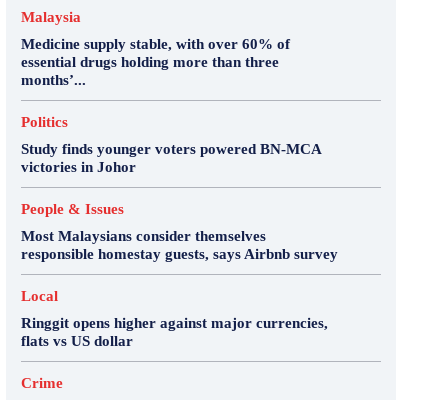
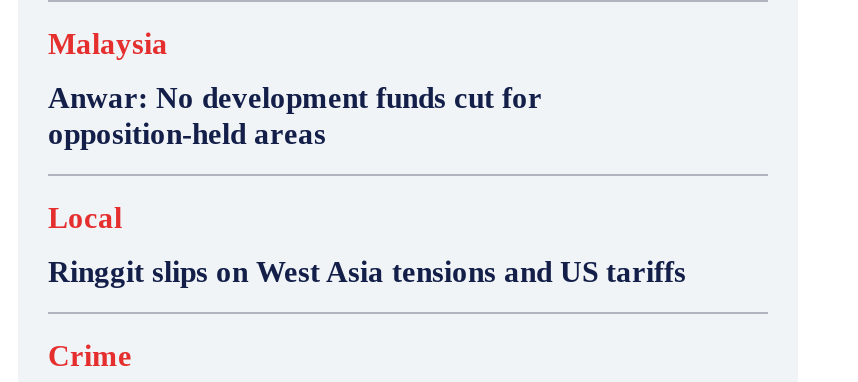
- Medicine supply stable, with over 60% of
- essential drugs holding more than three
- months’...
- Politics
- Study finds younger voters powered BN-MCA
- victories in Johor
- People & Issues
- Most Malaysians consider themselves
- responsible homestay guests, says Airbnb survey
+ Anwar: No development funds cut for
+ opposition-held areas

- Ringgit opens higher against major currencies,
- flats vs US dollar
+ Ringgit slips on West Asia tensions and US tariffs
